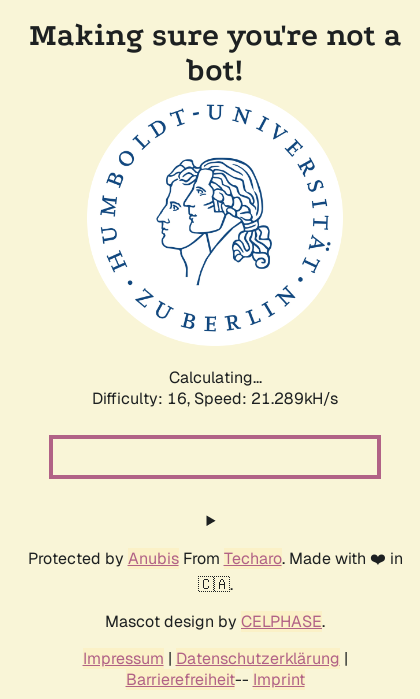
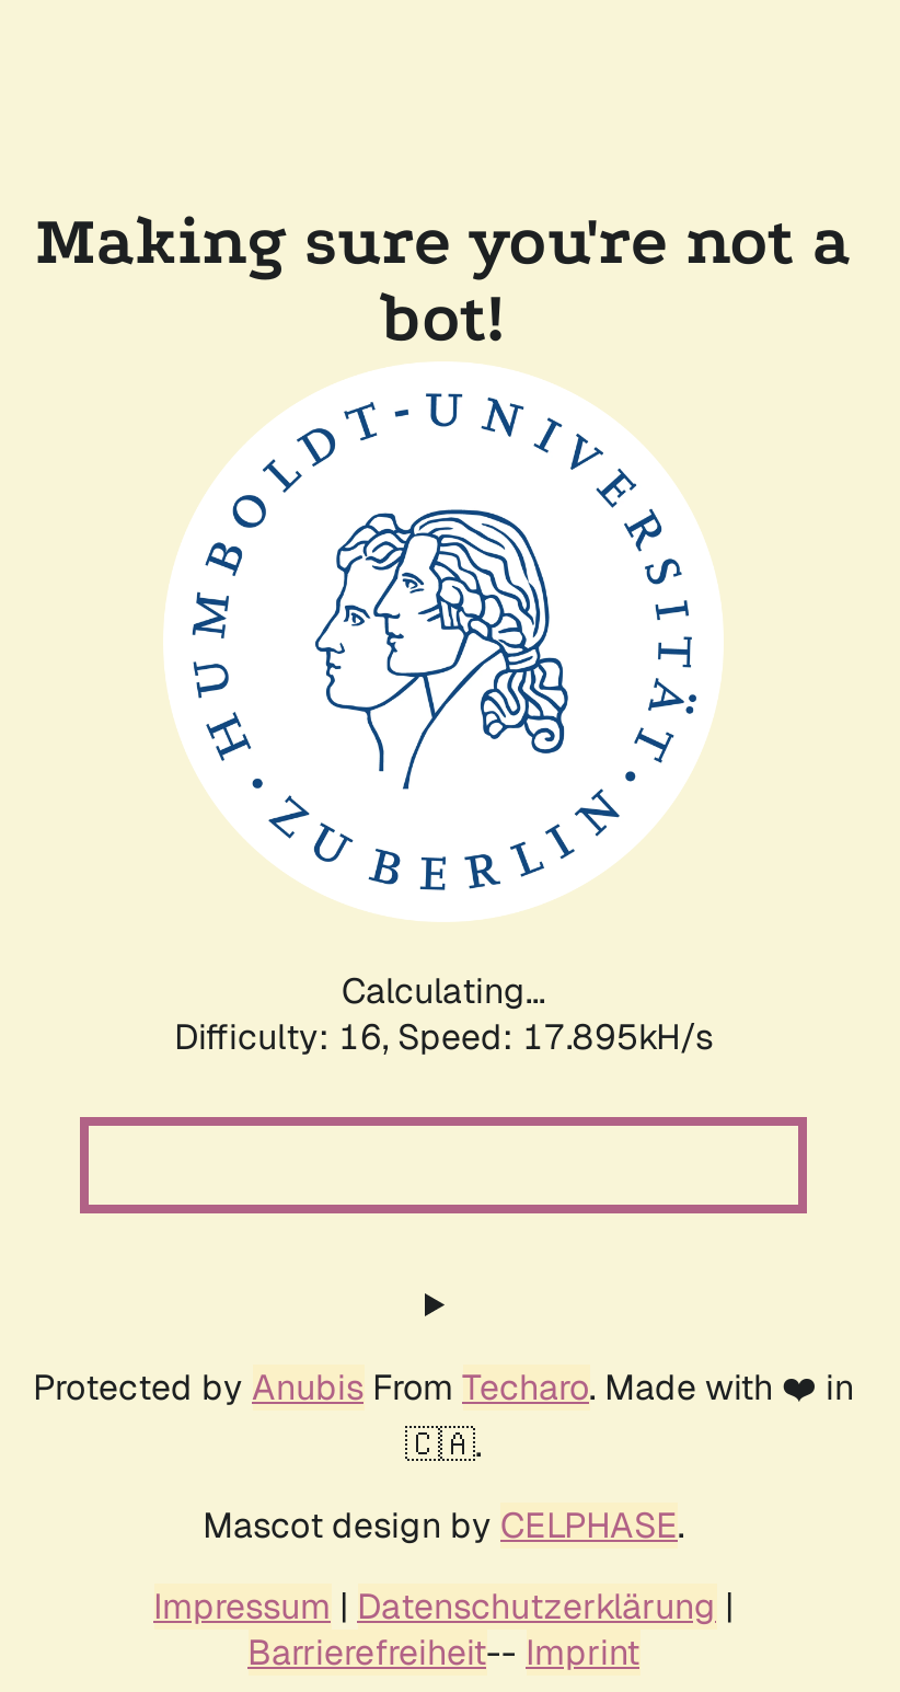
- Difficulty: 16, Speed: 21.289kH/s
+ Difficulty: 16, Speed: 17.895kH/s
